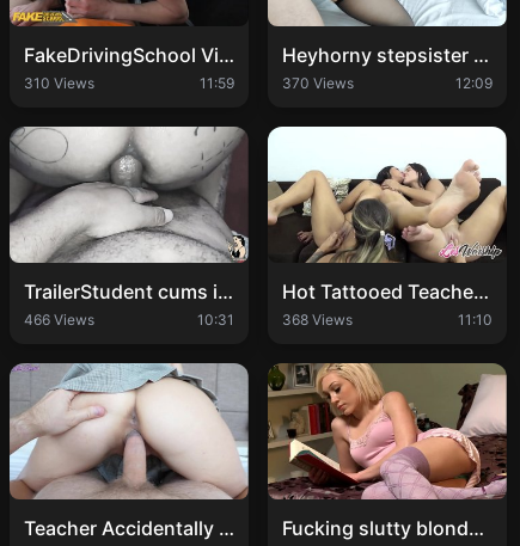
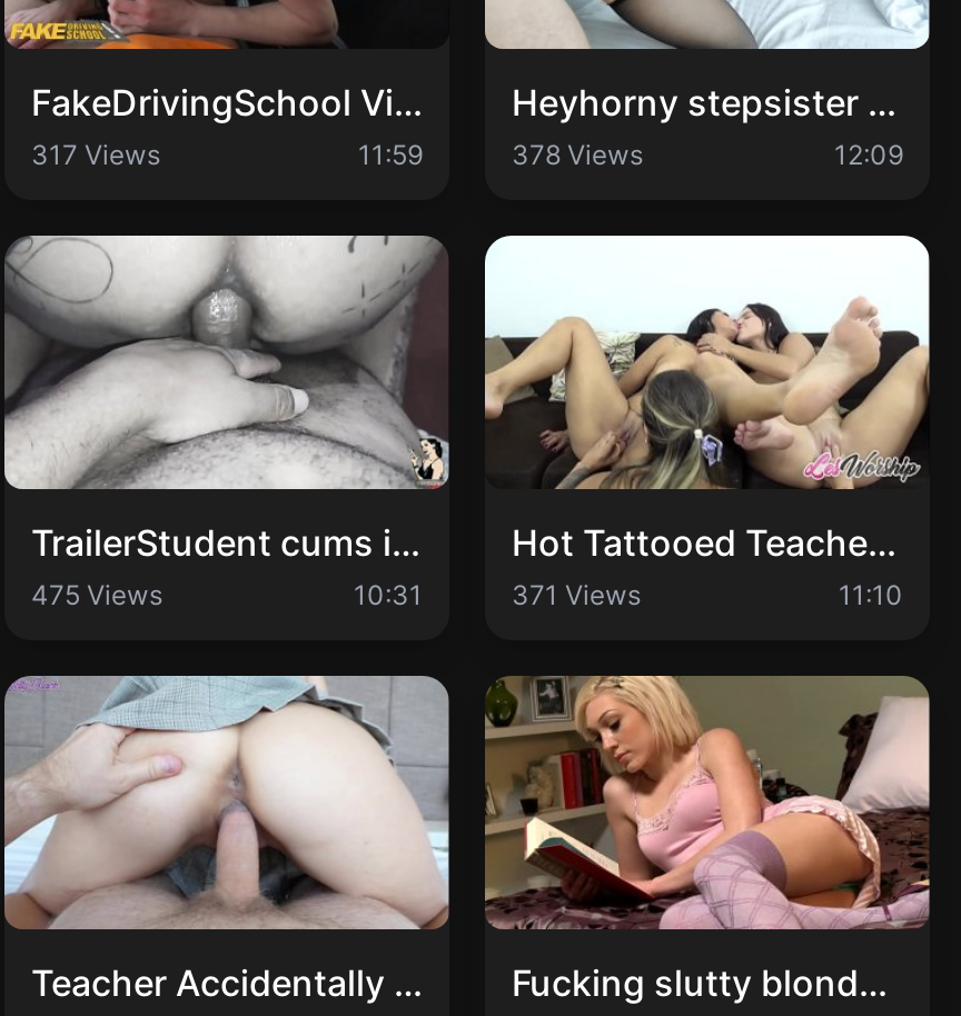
- 310 Views
+ 317 Views

- 370 Views
+ 378 Views

- 466 Views
+ 475 Views

- 368 Views
+ 371 Views
